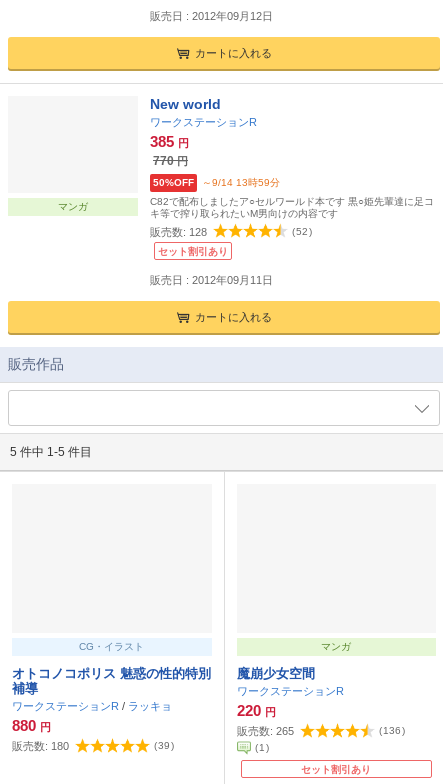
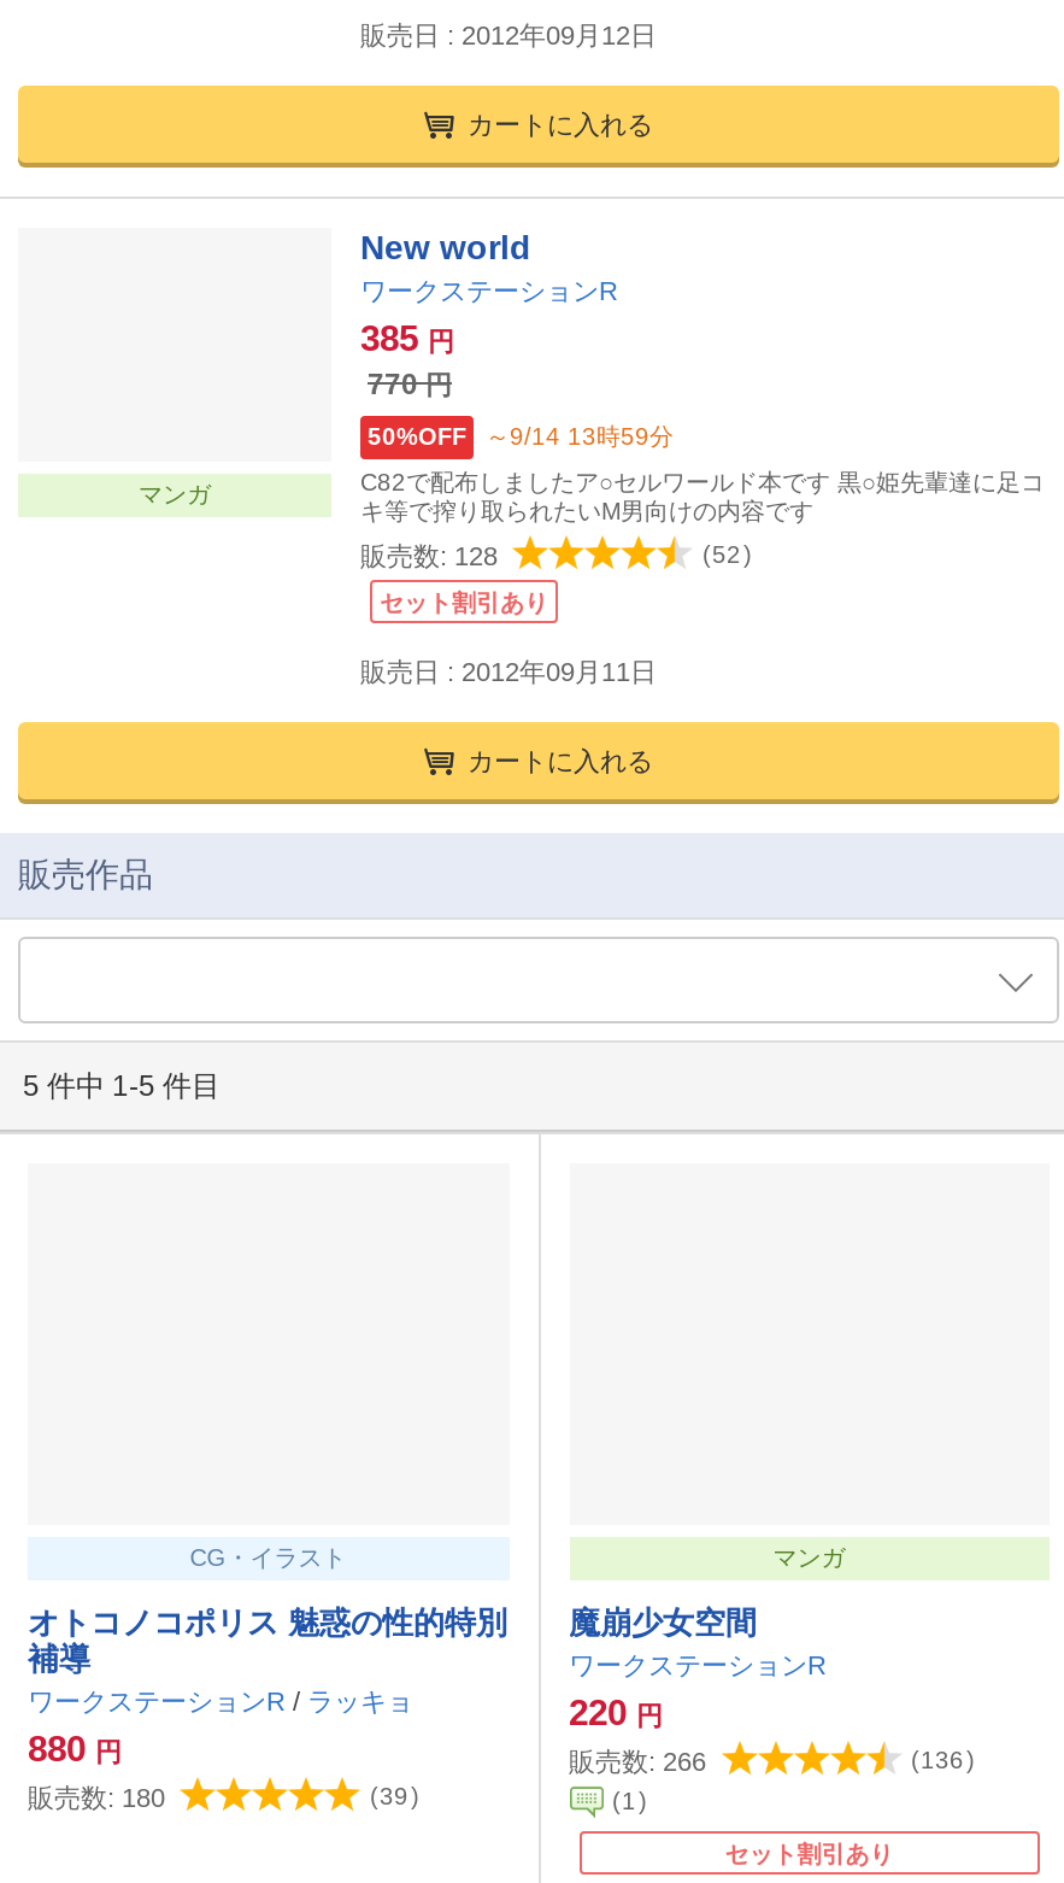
- 販売数: 265
+ 販売数: 266
